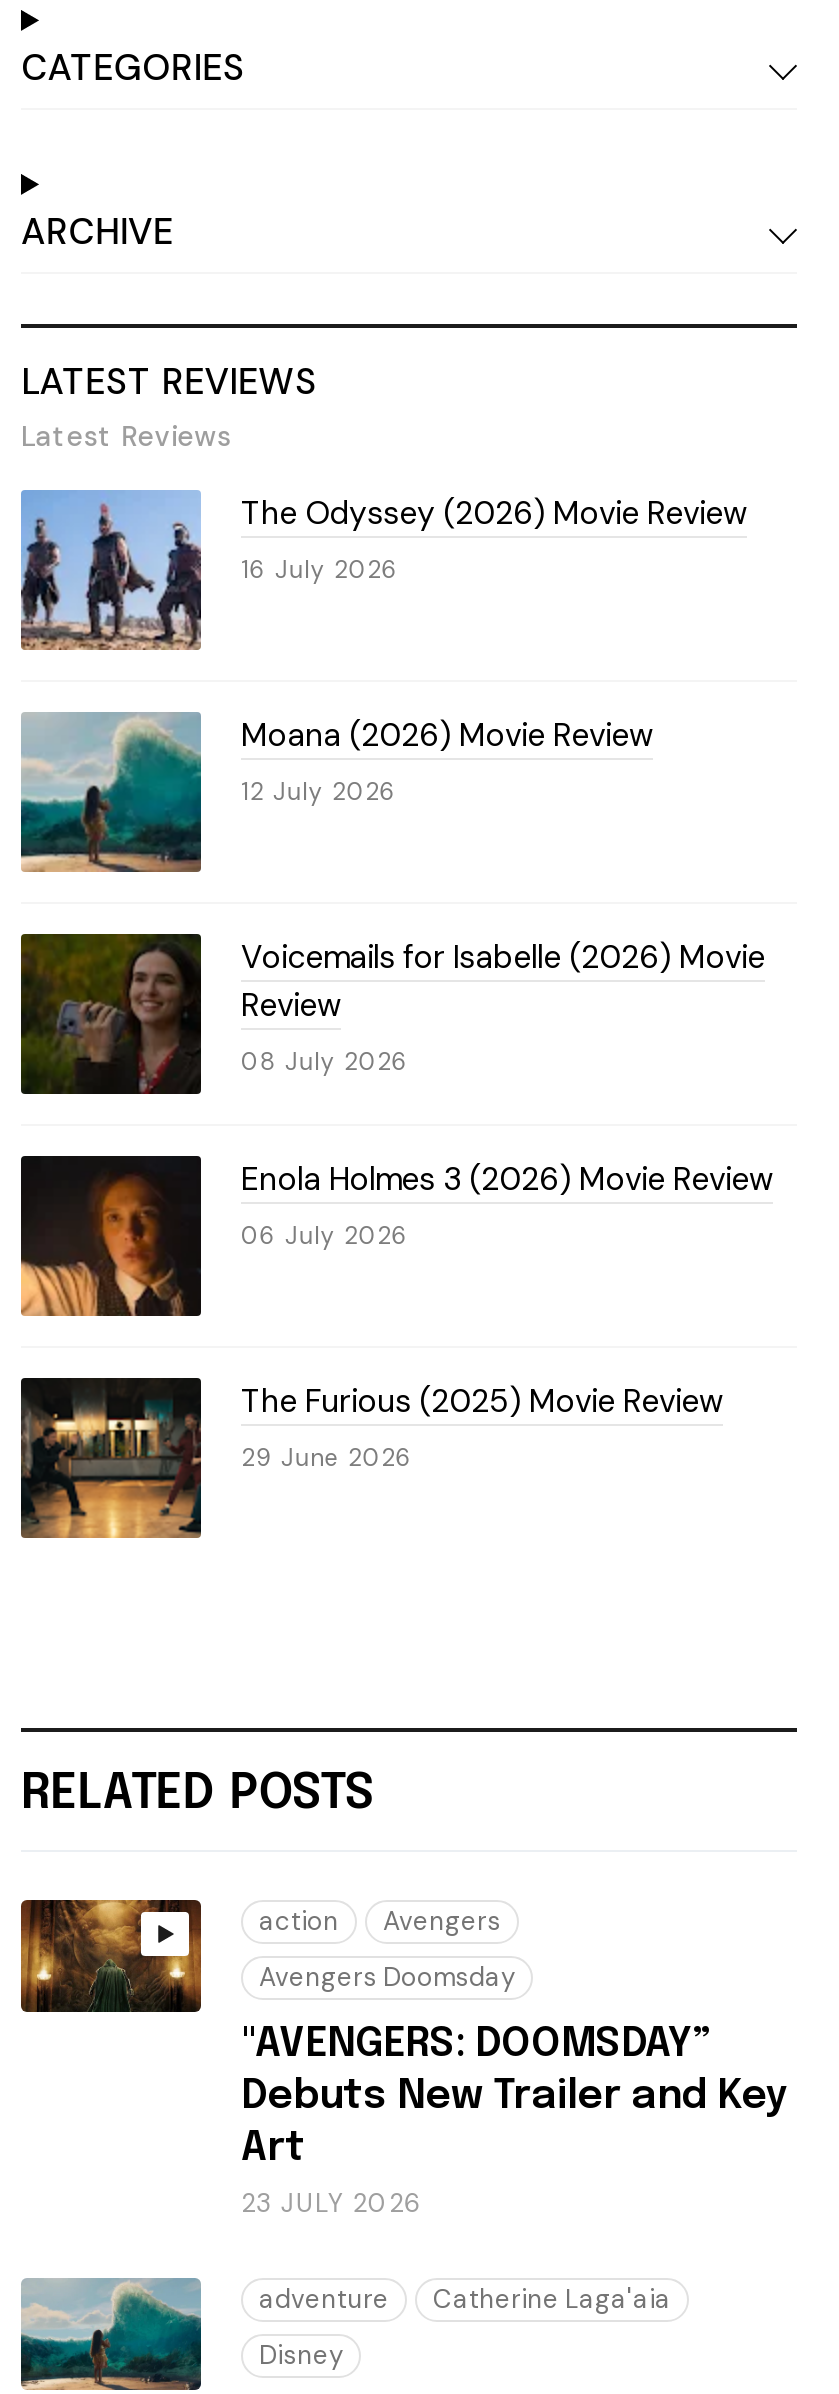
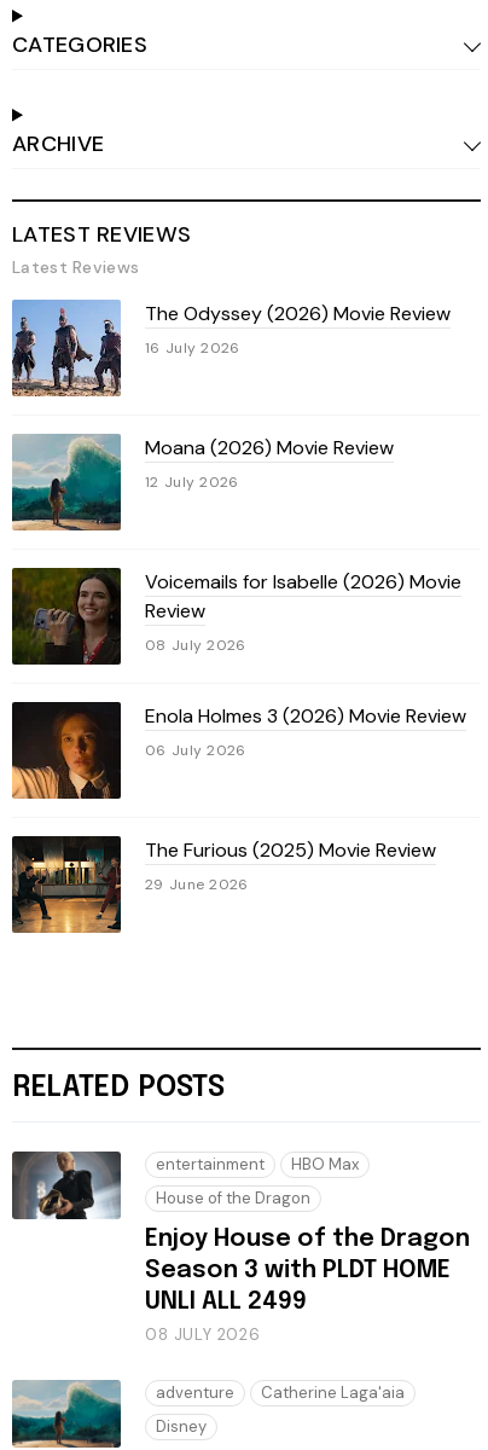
- [image]
- "AVENGERS: DOOMSDAY”
- Debuts New Trailer and Key
- Art
- 23 JULY 2026
+ [image]
+ Enjoy House of the Dragon
+ Season 3 with PLDT HOME
+ UNLI ALL 2499
+ 08 JULY 2026

- action
- Avengers
+ entertainment
+ HBO Max

- Avengers Doomsday
+ House of the Dragon
